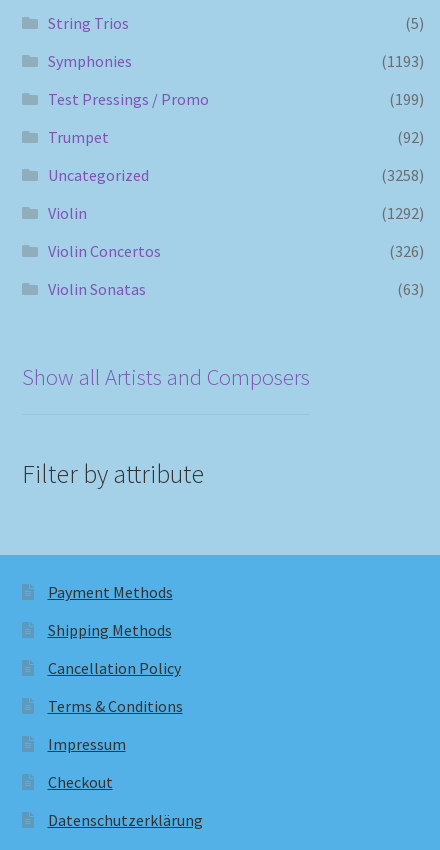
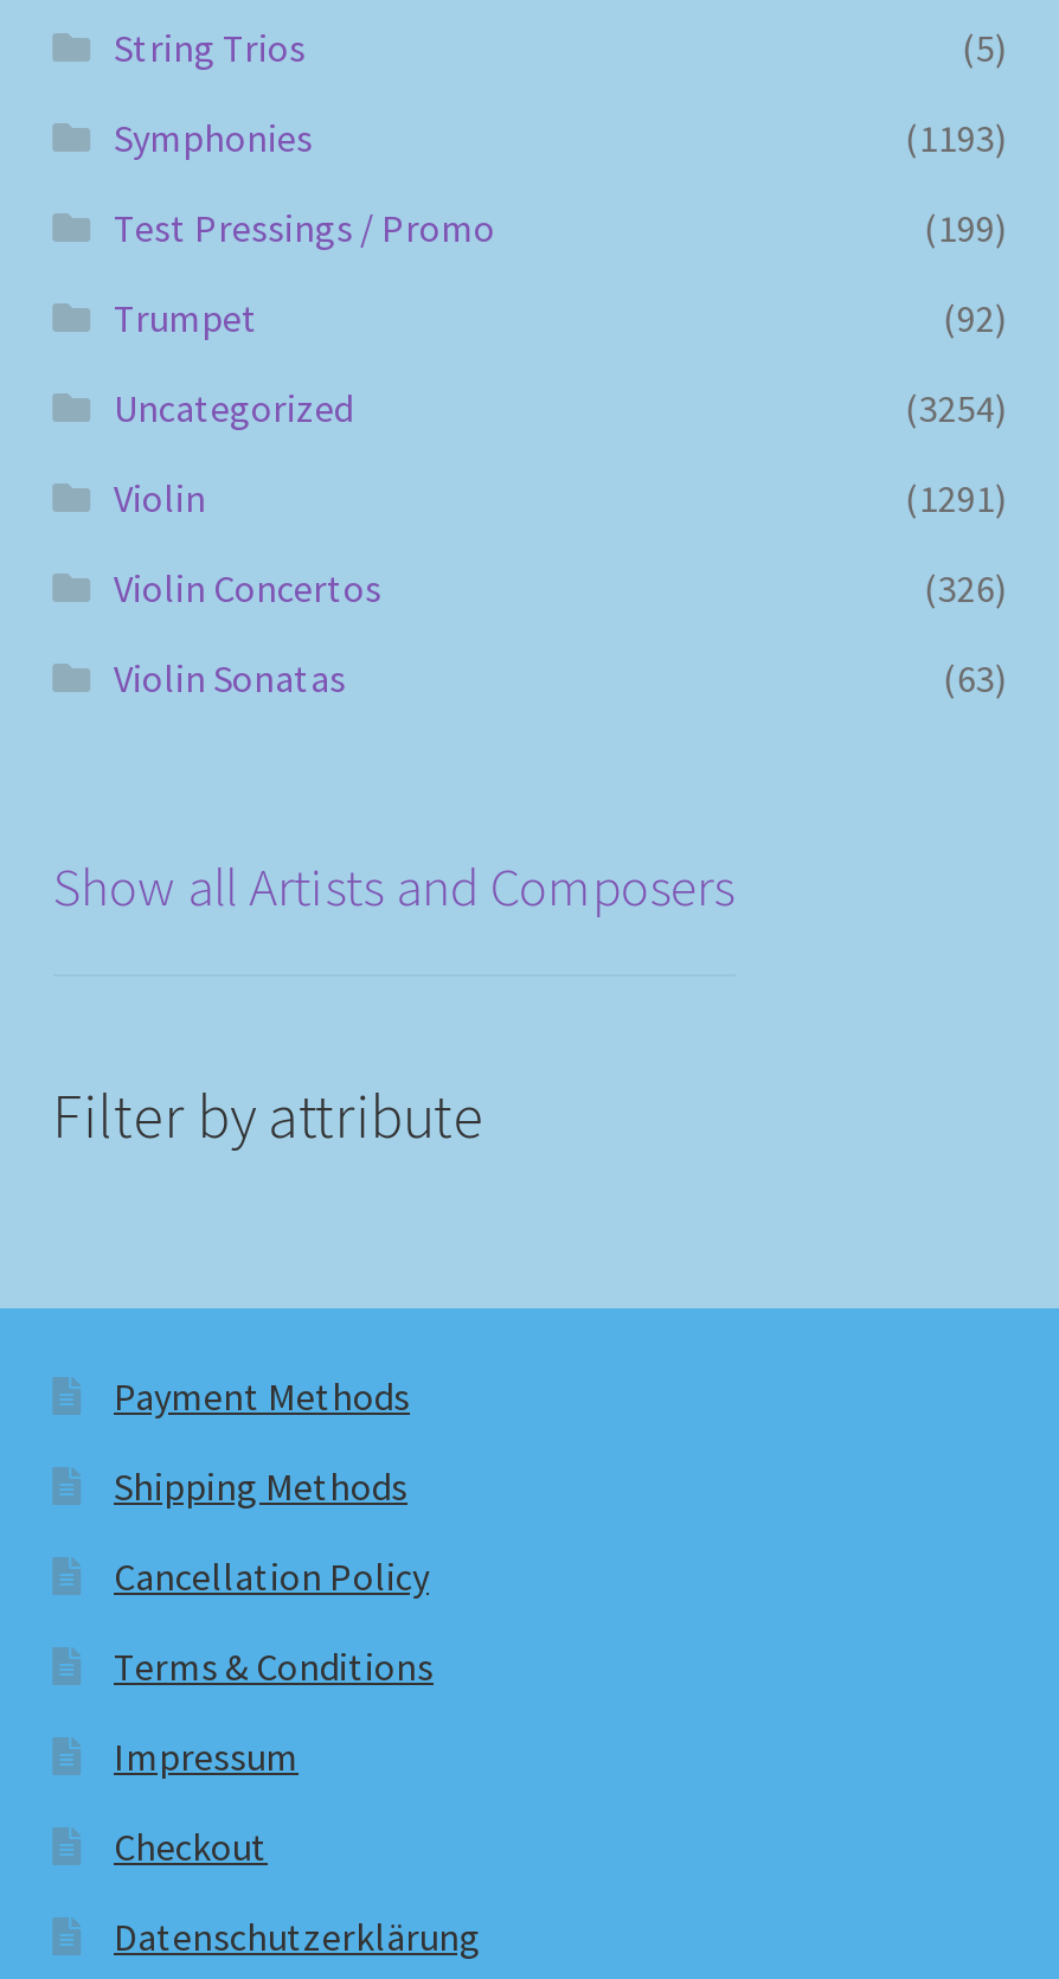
- (3258)
+ (3254)

- (1292)
+ (1291)
